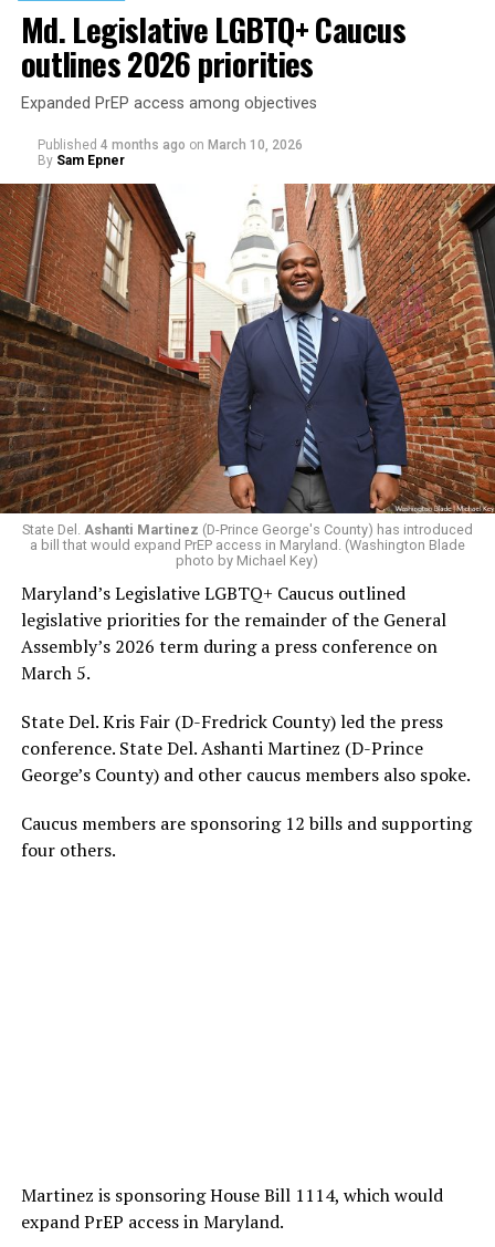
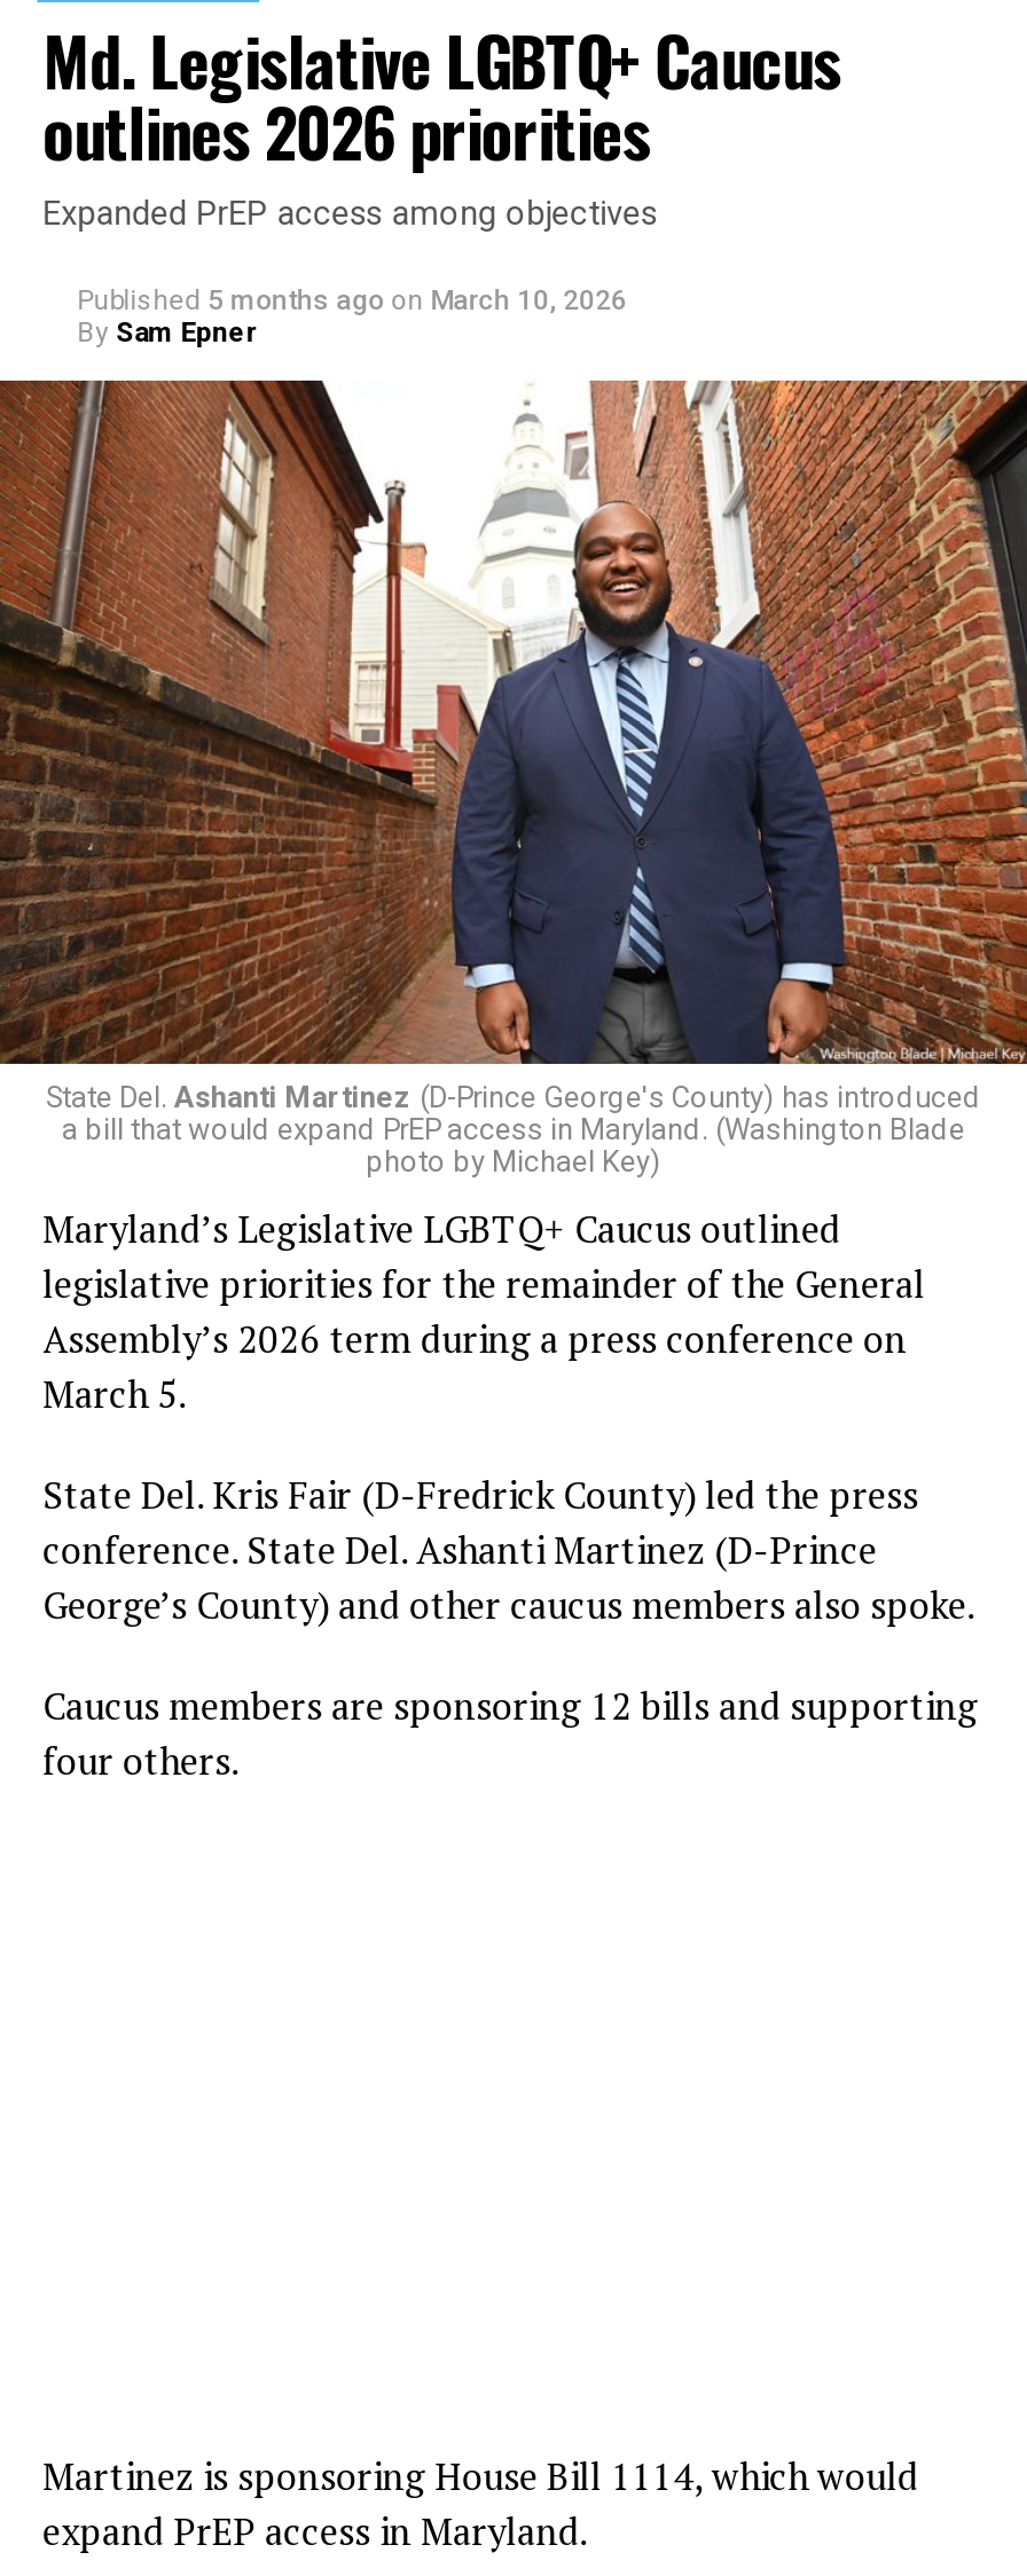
- Published 4 months ago on March 10, 2026
+ Published 5 months ago on March 10, 2026
